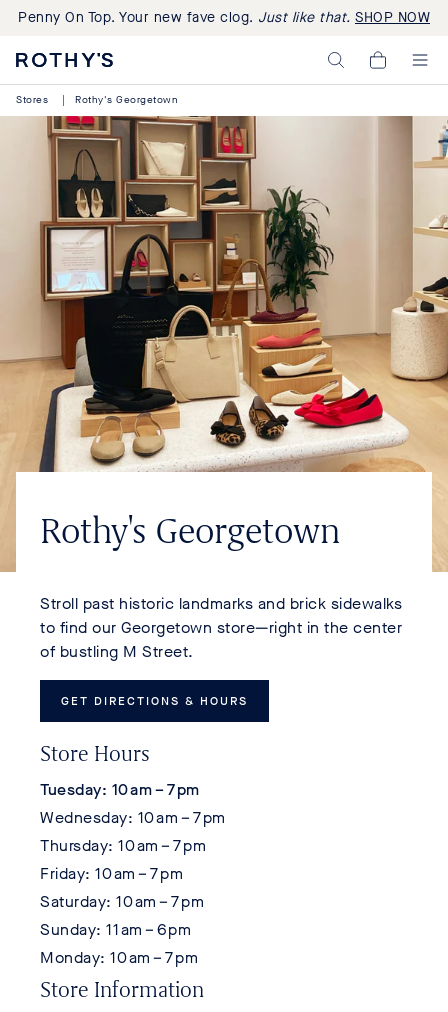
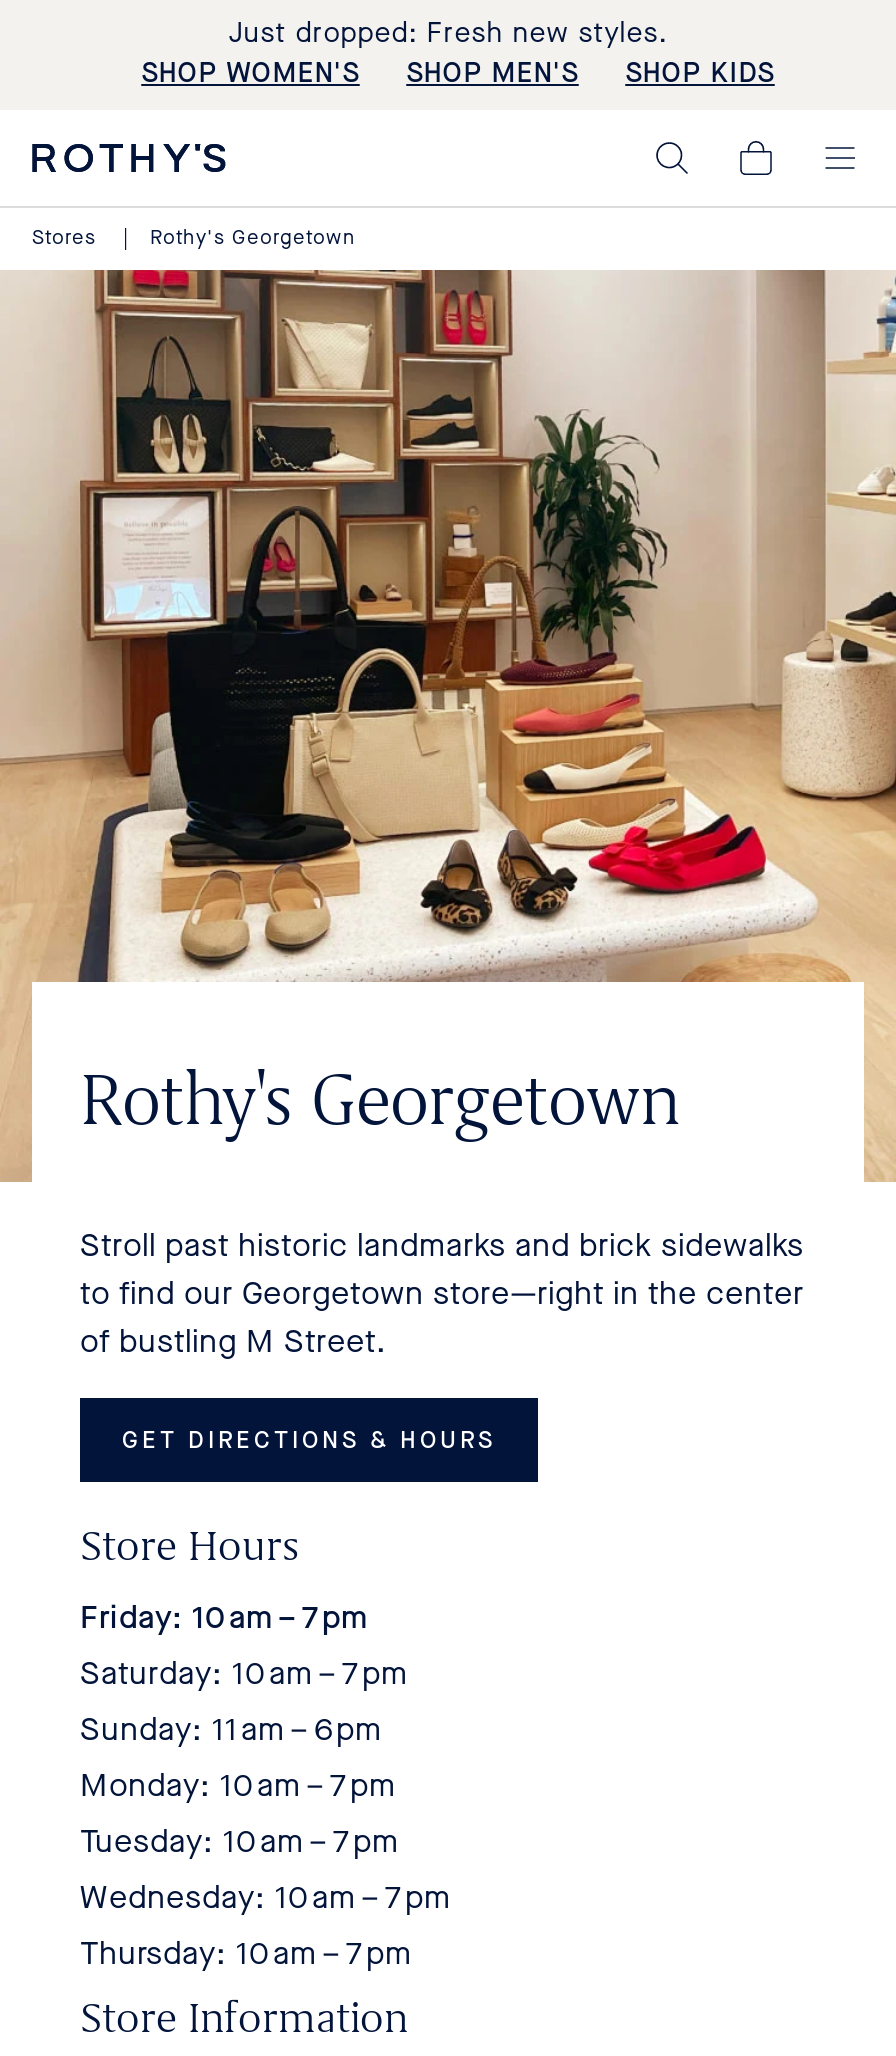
- Penny On Top. Your new fave clog. Just like that. SHOP NOW
+ Just dropped: Fresh new styles.
+ SHOP WOMEN'S
+ SHOP MEN'S
+ SHOP KIDS

moved down: Tuesday: 10 am – 7 pm | Wednesday: 10 am – 7 pm | Thursday: 10 am – 7 pm

moved up: Friday: 10 am – 7 pm | Saturday: 10 am – 7 pm | Sunday: 11 am – 6 pm | Monday: 10 am – 7 pm
